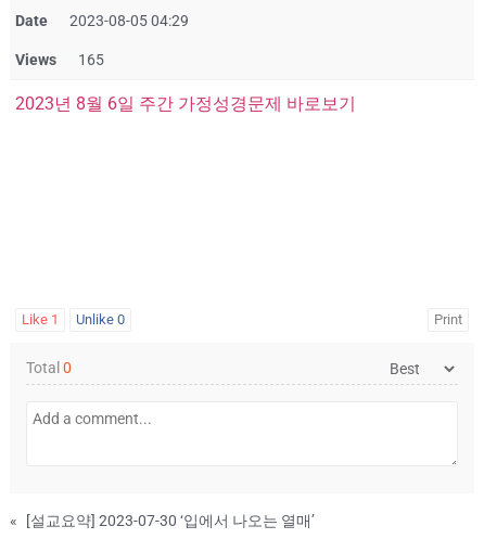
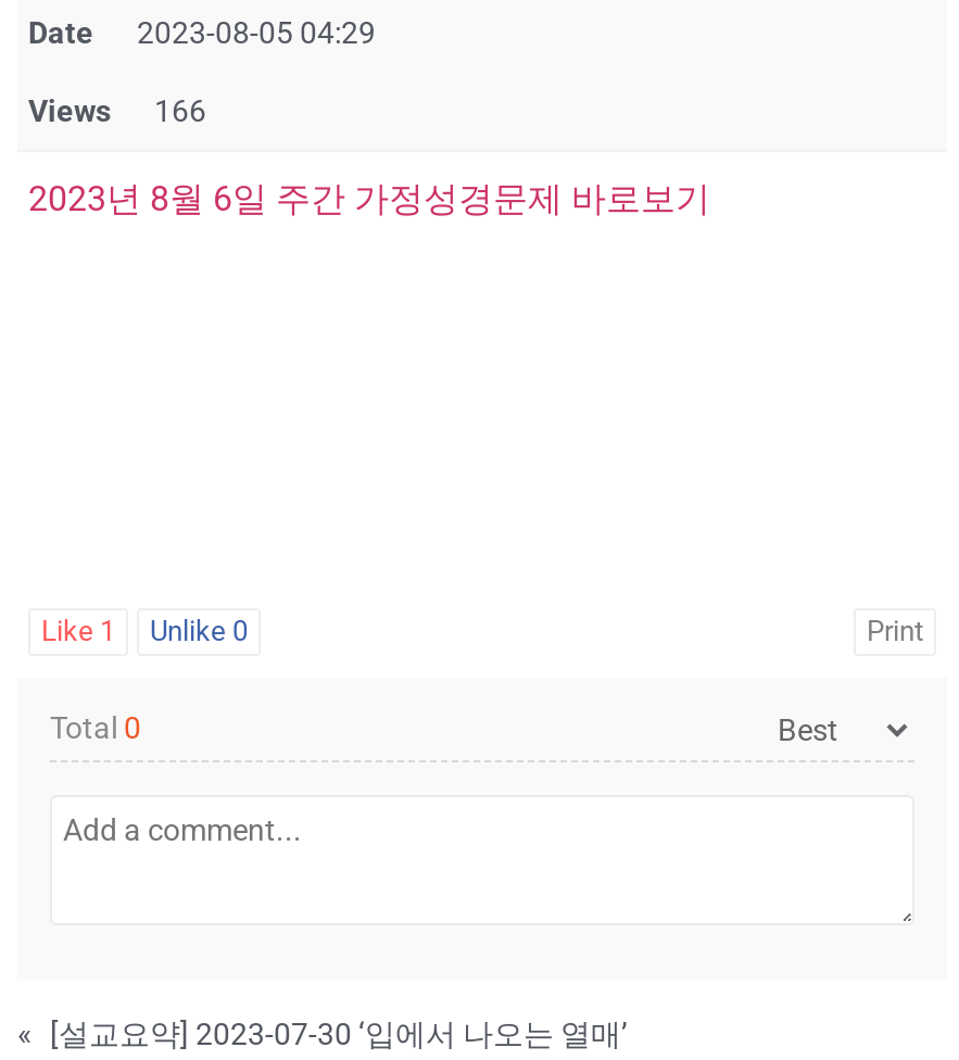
- Views 165
+ Views 166
